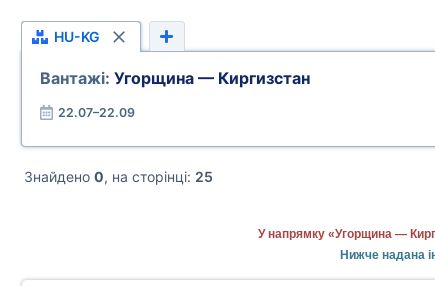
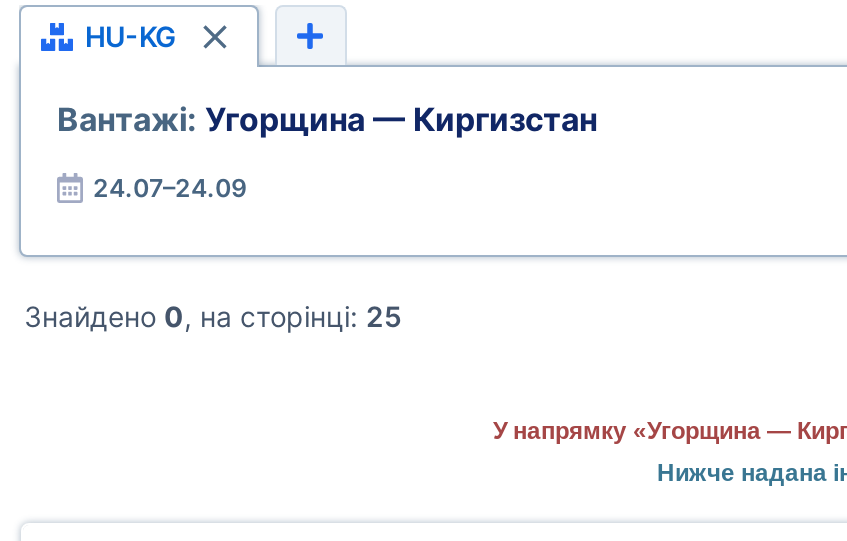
- 22.07–22.09
+ 24.07–24.09
